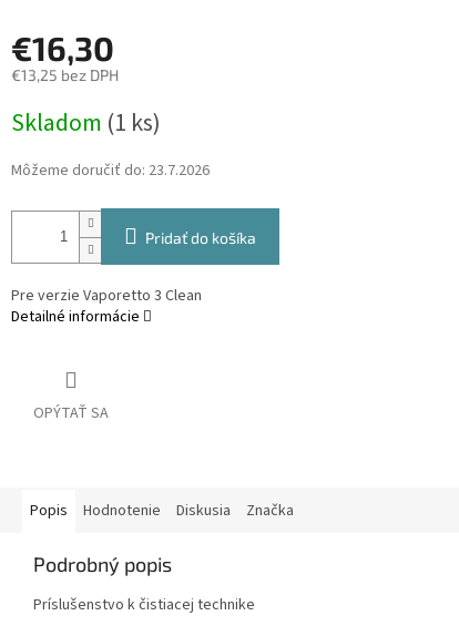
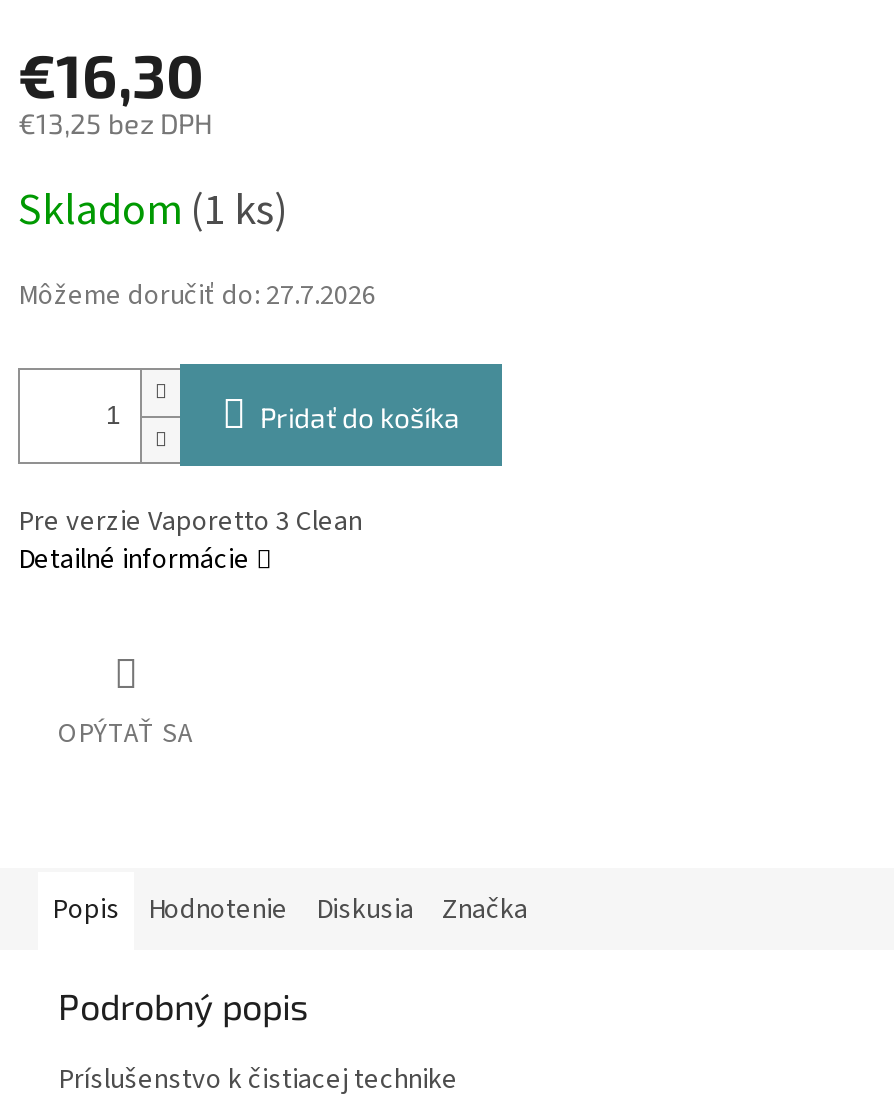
- Môžeme doručiť do: 23.7.2026
+ Môžeme doručiť do: 27.7.2026
